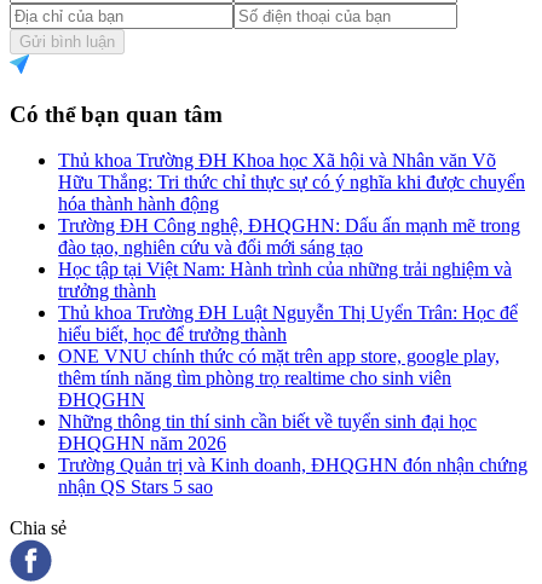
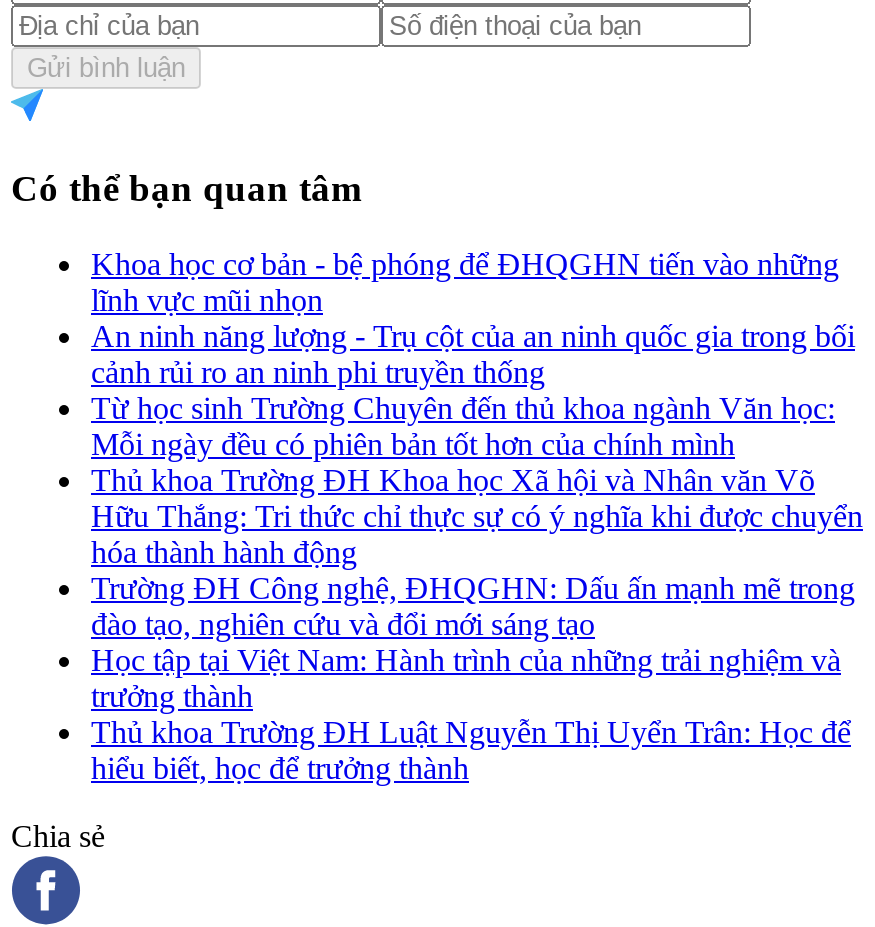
+ Khoa học cơ bản - bệ phóng để ĐHQGHN tiến vào những
+ lĩnh vực mũi nhọn
+ An ninh năng lượng - Trụ cột của an ninh quốc gia trong bối
+ cảnh rủi ro an ninh phi truyền thống
+ Từ học sinh Trường Chuyên đến thủ khoa ngành Văn học:
+ Mỗi ngày đều có phiên bản tốt hơn của chính mình

moved down: Thủ khoa Trường ĐH Khoa học Xã hội và Nhân văn Võ | Hữu Thắng: Tri thức chỉ thực sự có ý nghĩa khi được chuyển | hóa thành hành động | ... | Thủ khoa Trường ĐH Luật Nguyễn Thị Uyển Trân: Học để | hiểu biết, học để trưởng thành

- ONE VNU chính thức có mặt trên app store, google play,
- thêm tính năng tìm phòng trọ realtime cho sinh viên
- ĐHQGHN
- Những thông tin thí sinh cần biết về tuyển sinh đại học
- ĐHQGHN năm 2026
- Trường Quản trị và Kinh doanh, ĐHQGHN đón nhận chứng
- nhận QS Stars 5 sao
